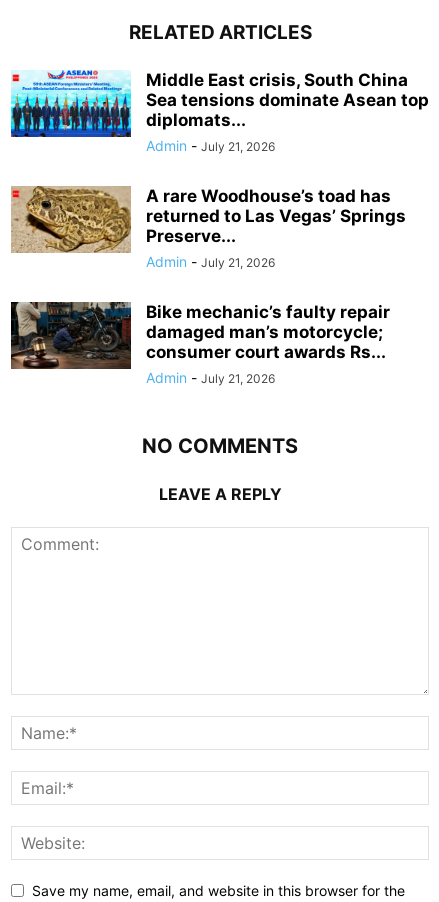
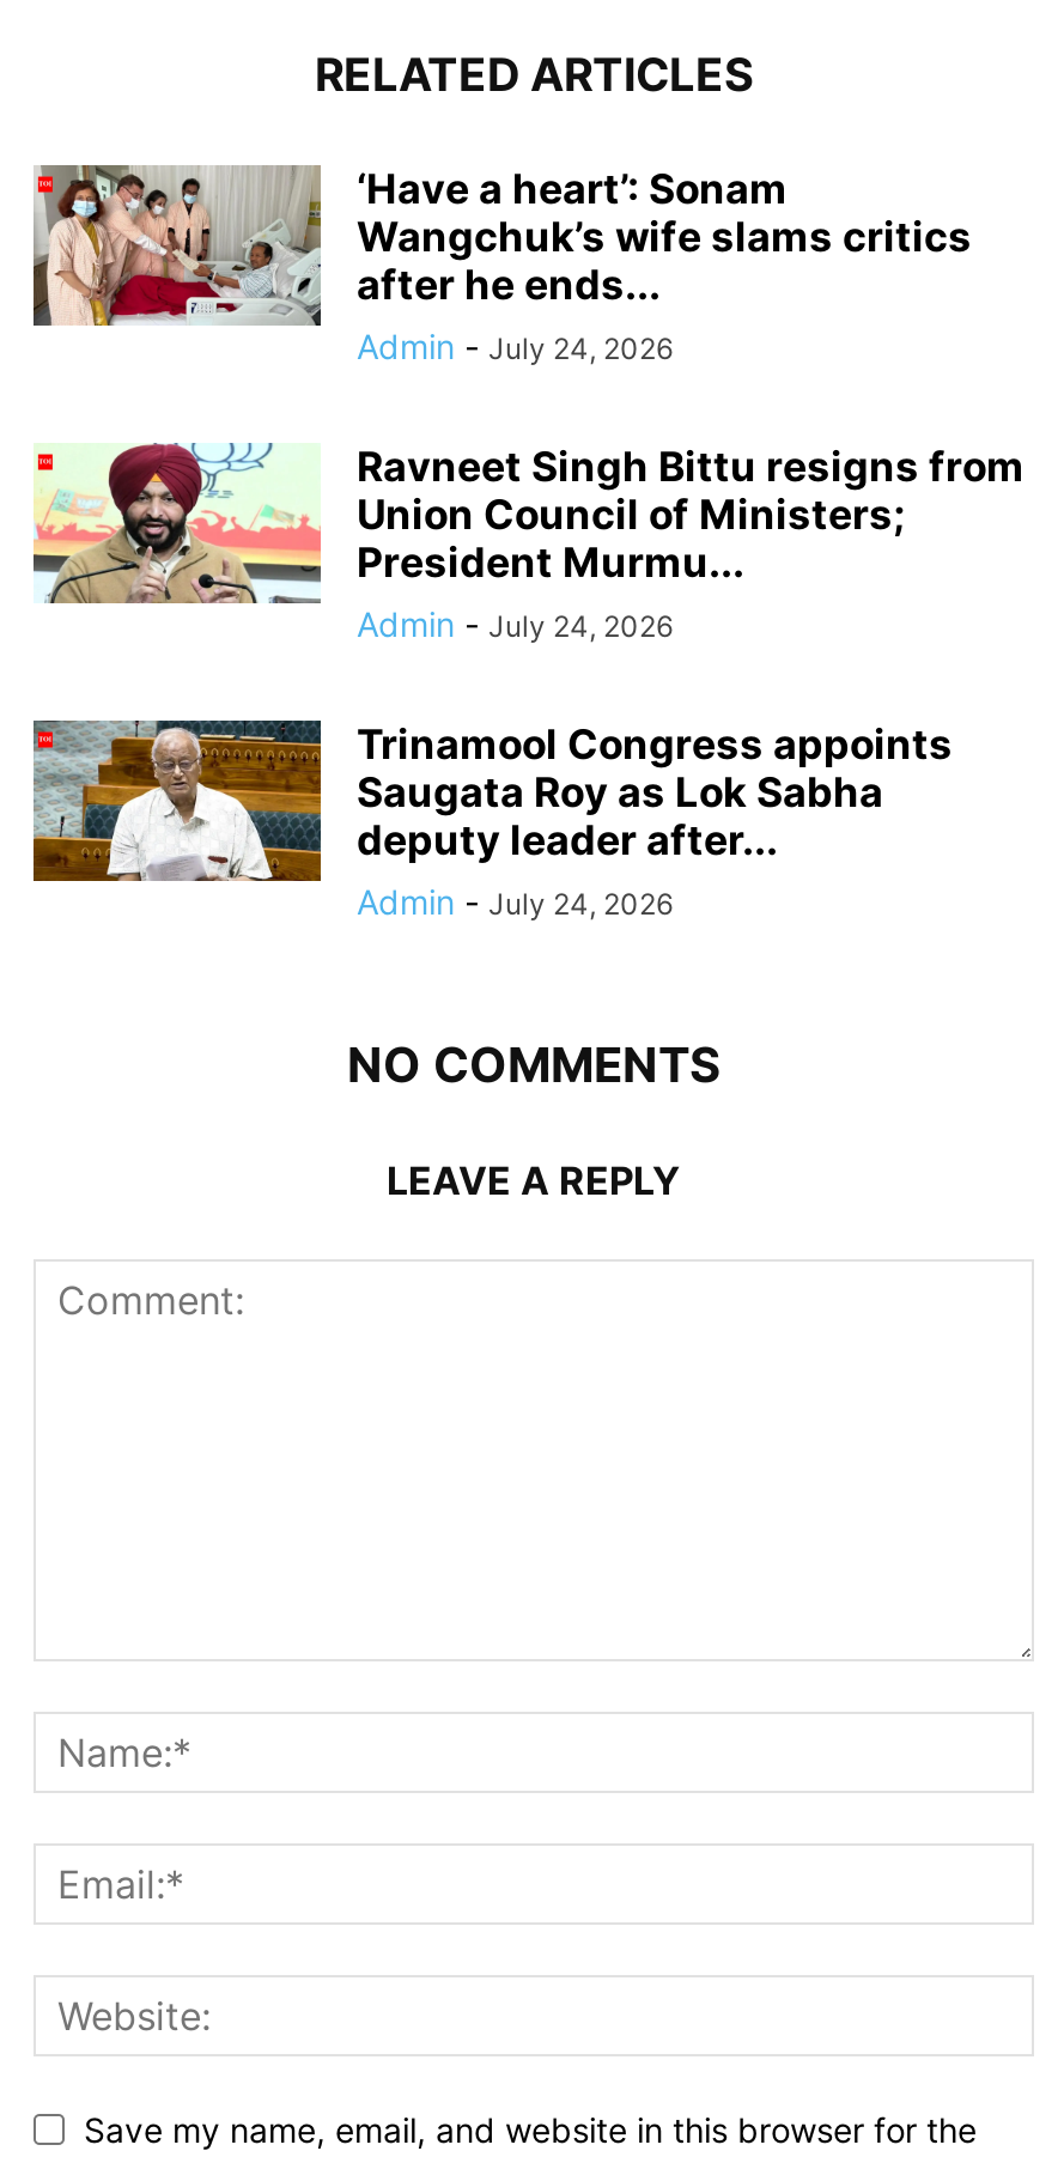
- [image]
- Middle East crisis, South China
- Sea tensions dominate Asean top
- diplomats...
- Admin - July 21, 2026
+ [image]
+ ‘Have a heart’: Sonam
+ Wangchuk’s wife slams critics
+ after he ends...
+ Admin - July 24, 2026

- [image]
- A rare Woodhouse’s toad has
- returned to Las Vegas’ Springs
- Preserve...
- Admin - July 21, 2026
+ [image]
+ Ravneet Singh Bittu resigns from
+ Union Council of Ministers;
+ President Murmu...
+ Admin - July 24, 2026

- [image]
- Bike mechanic’s faulty repair
- damaged man’s motorcycle;
- consumer court awards Rs...
- Admin - July 21, 2026
+ [image]
+ Trinamool Congress appoints
+ Saugata Roy as Lok Sabha
+ deputy leader after...
+ Admin - July 24, 2026
